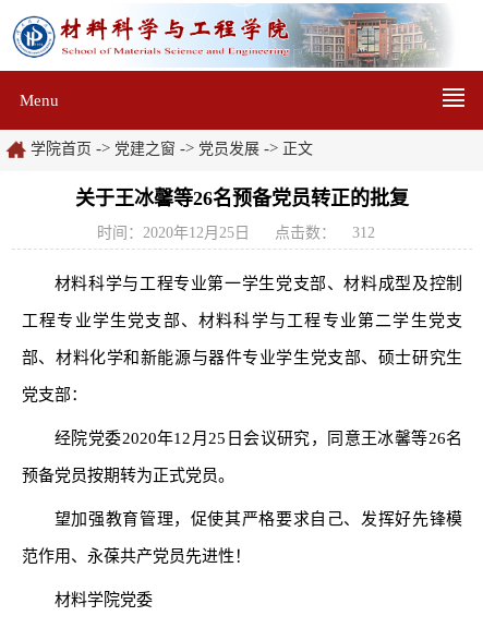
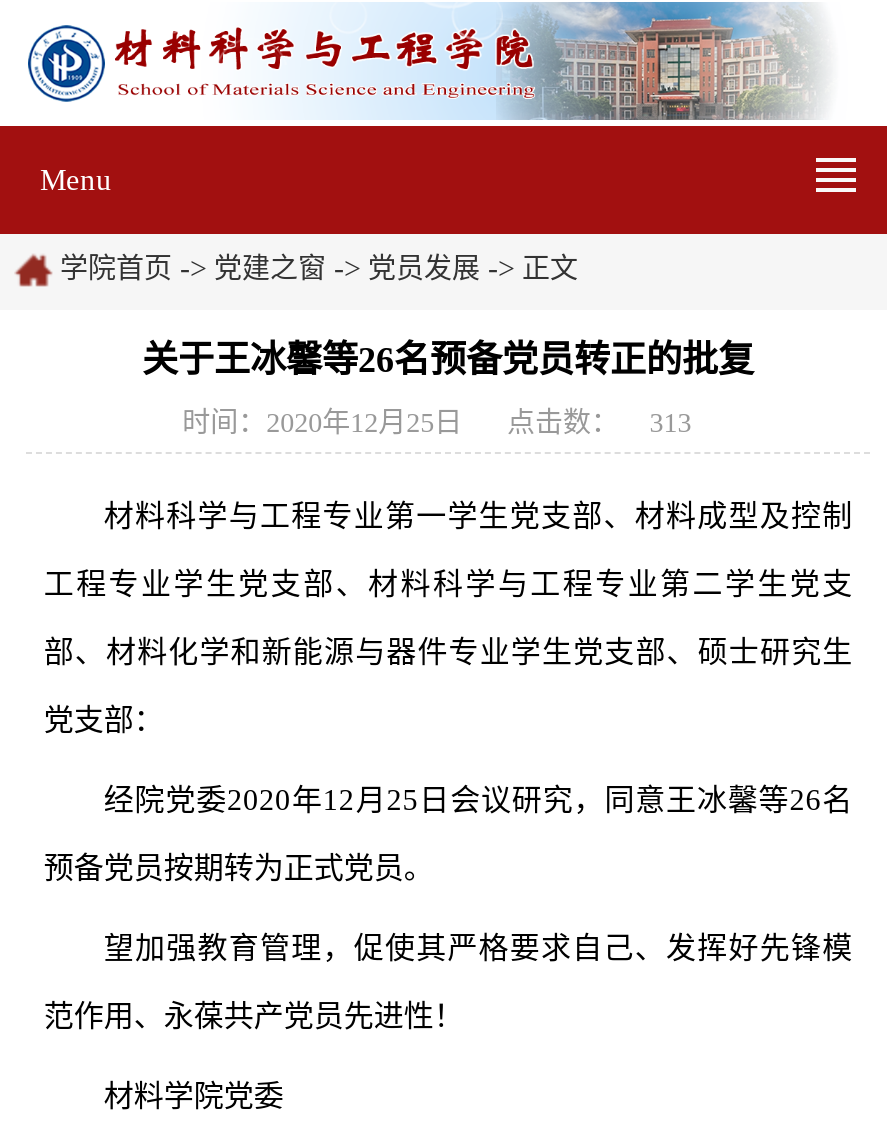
- 时间：2020年12月25日 点击数： 312
+ 时间：2020年12月25日 点击数： 313
